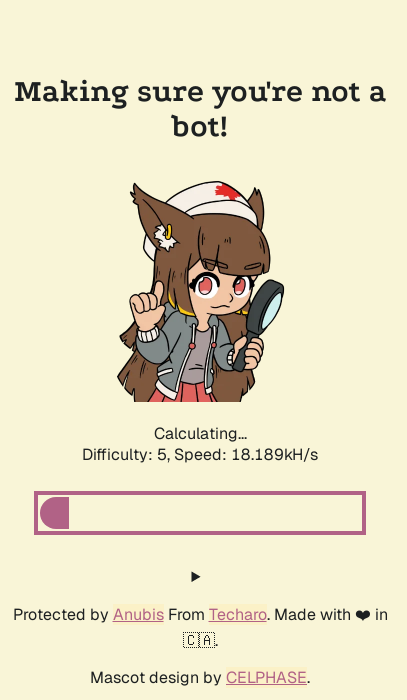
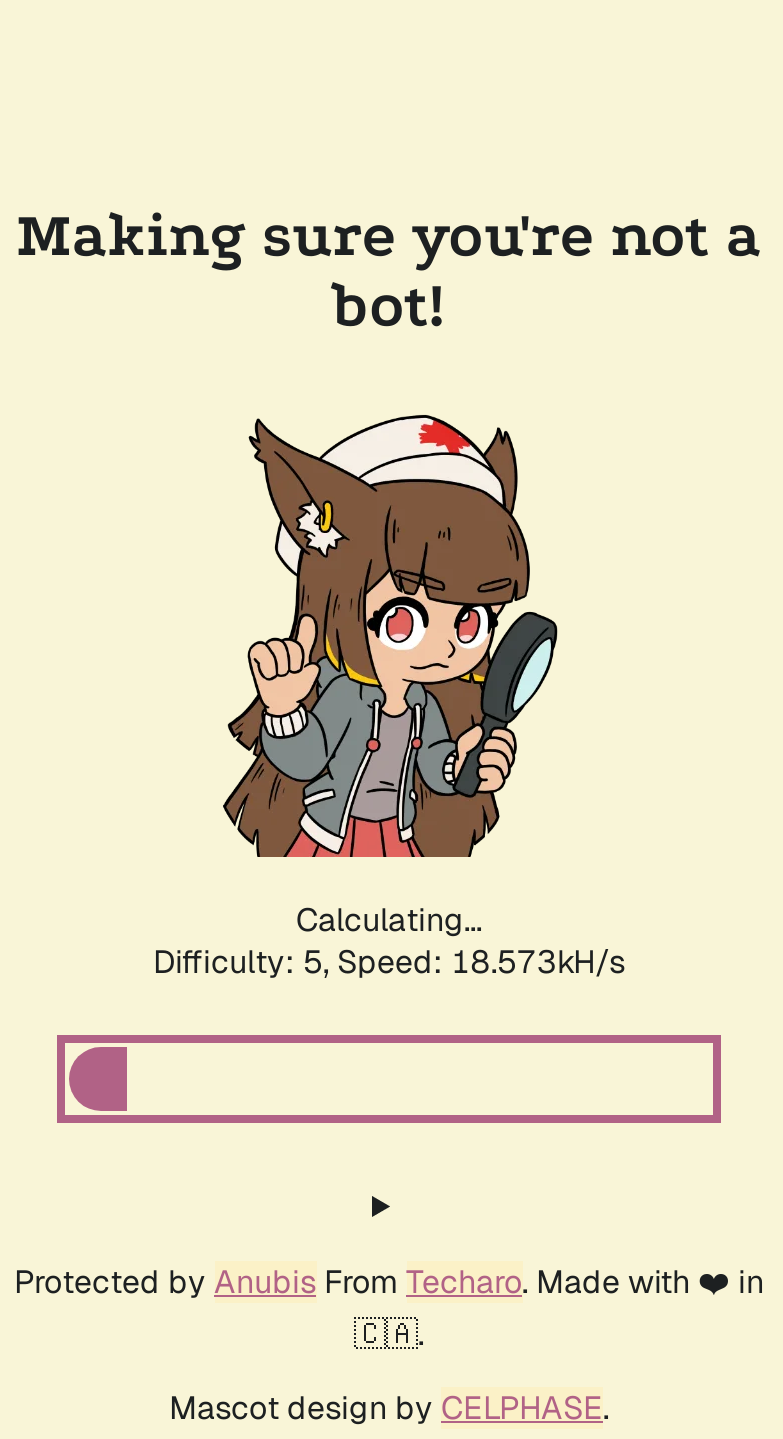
- Difficulty: 5, Speed: 18.189kH/s
+ Difficulty: 5, Speed: 18.573kH/s
